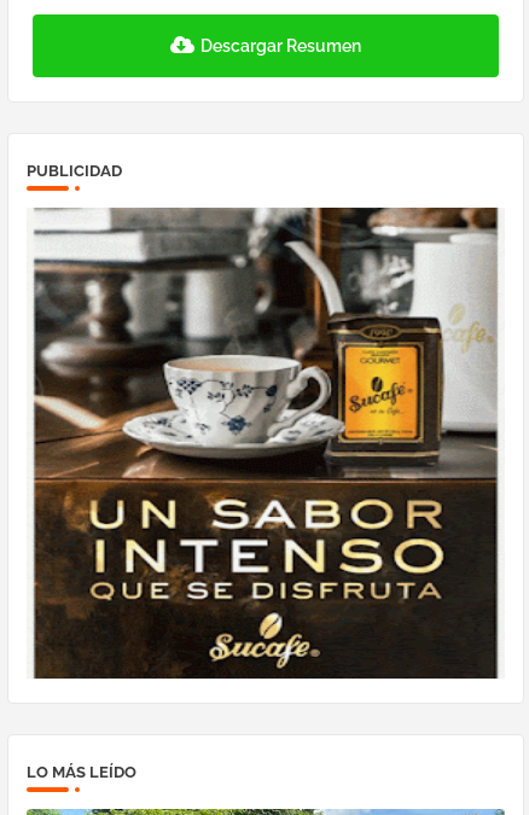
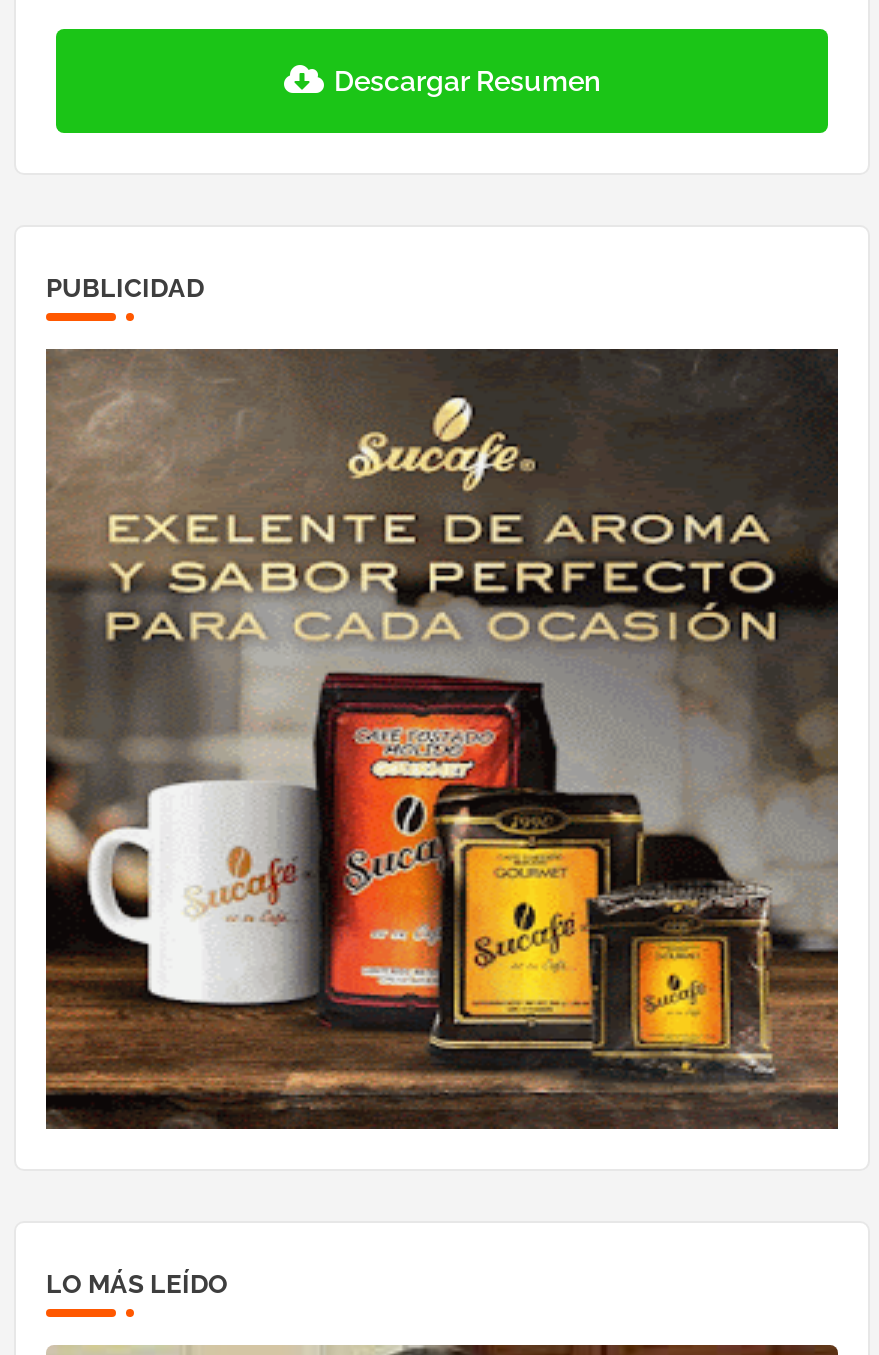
- [image]
+ [image]
